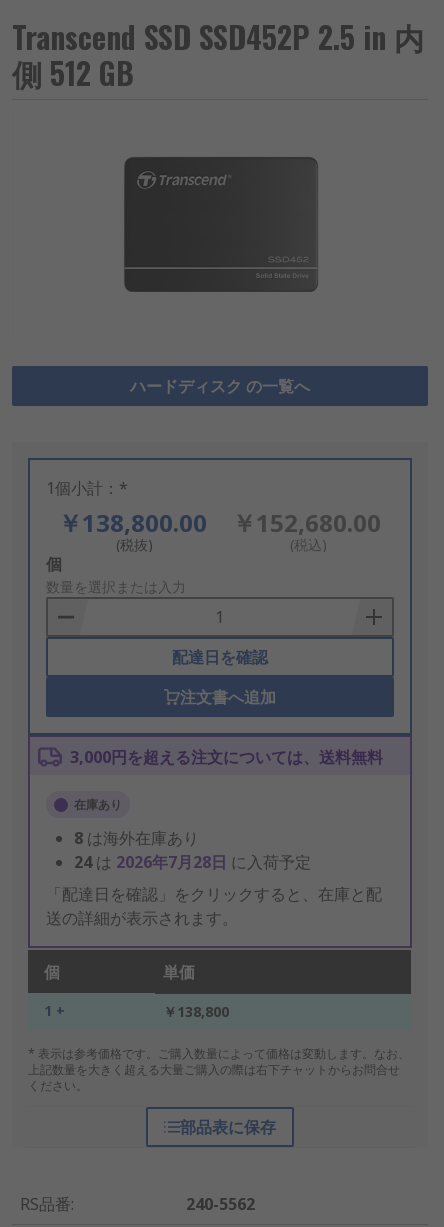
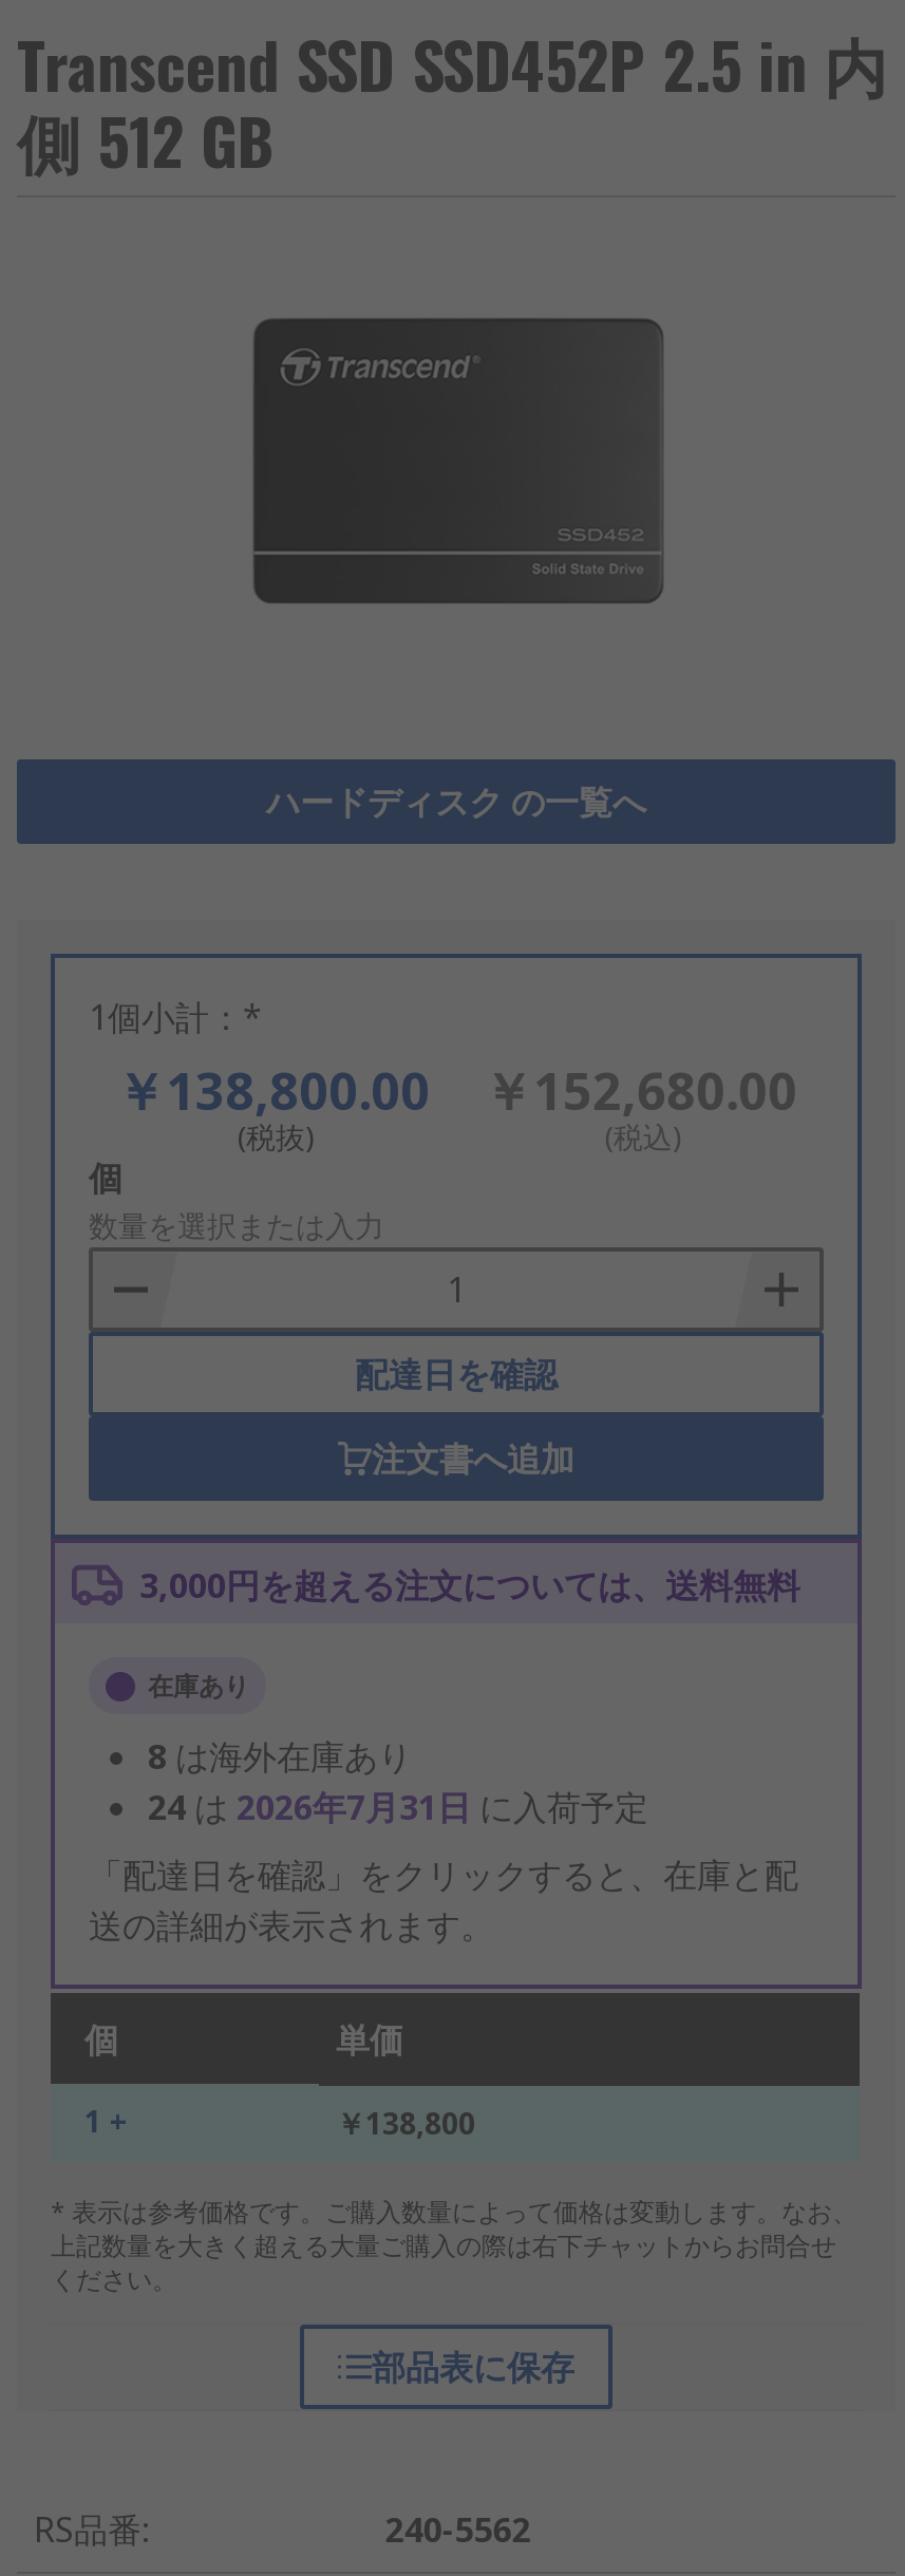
- 24は2026年7月28日に入荷予定
+ 24は2026年7月31日に入荷予定
